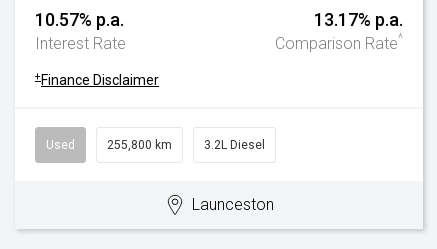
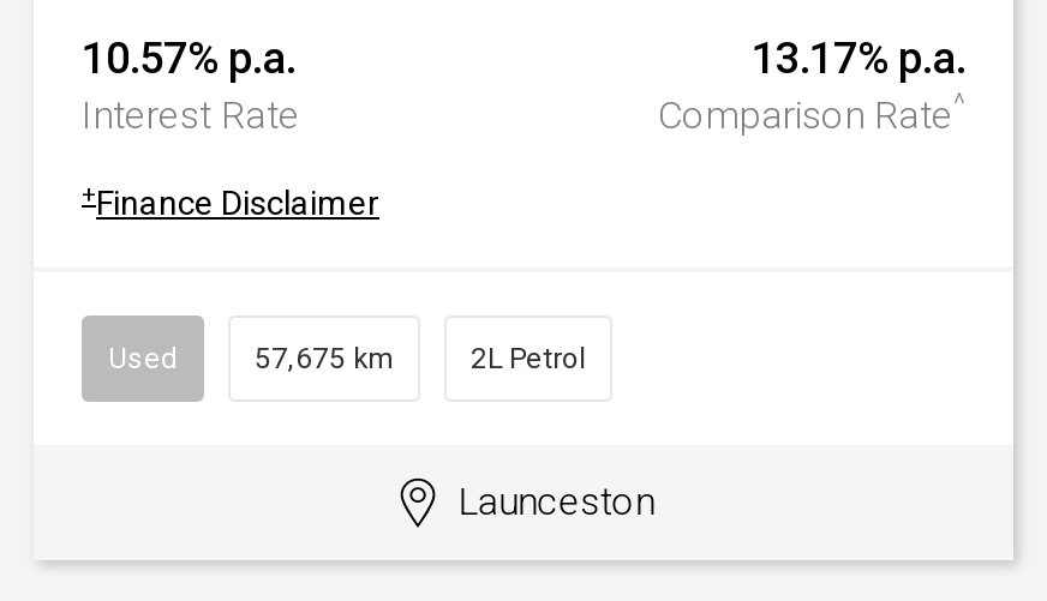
- 255,800 km
- 3.2L Diesel
+ 57,675 km
+ 2L Petrol
